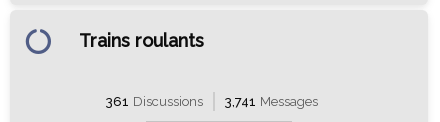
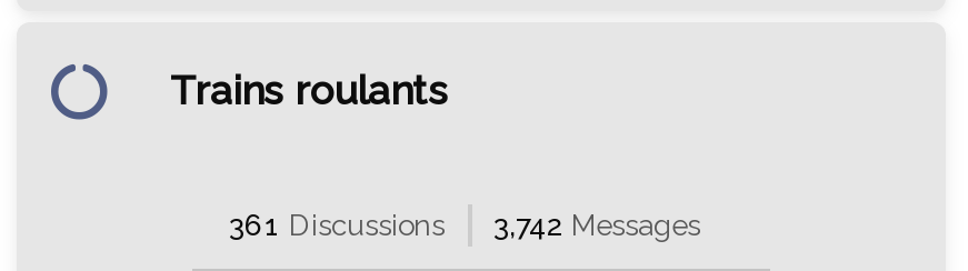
- 361 Discussions 3,741 Messages
+ 361 Discussions 3,742 Messages
